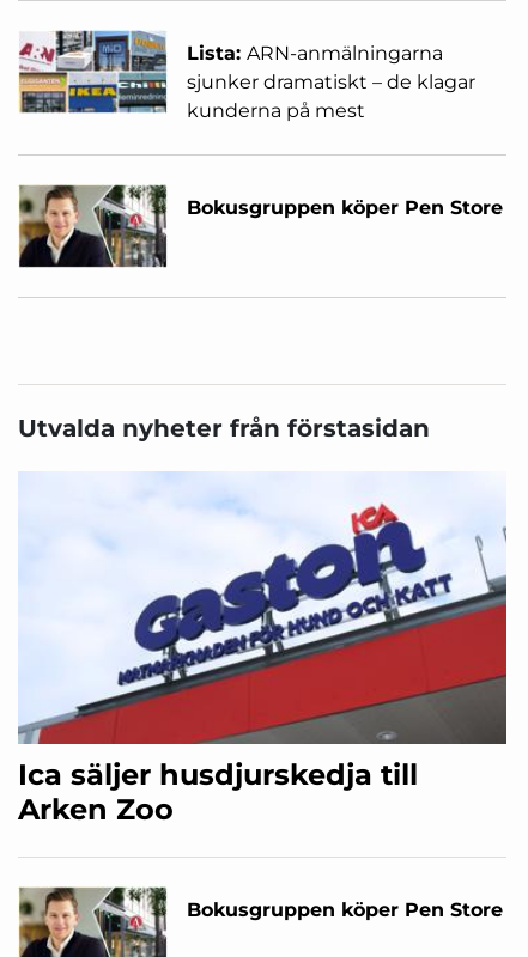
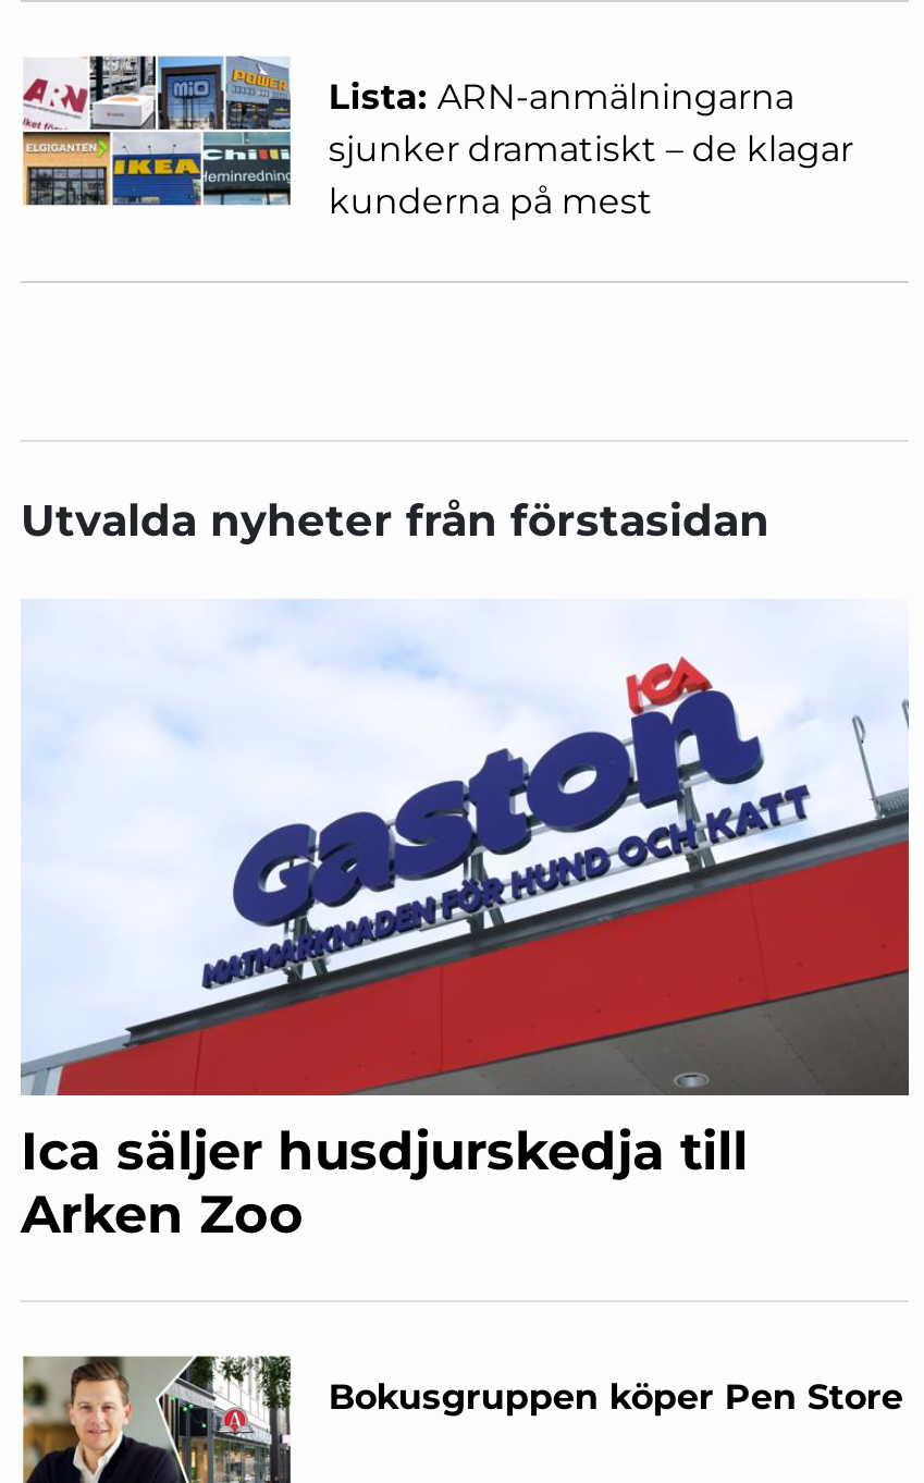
- [image]
- Bokusgruppen köper Pen Store
